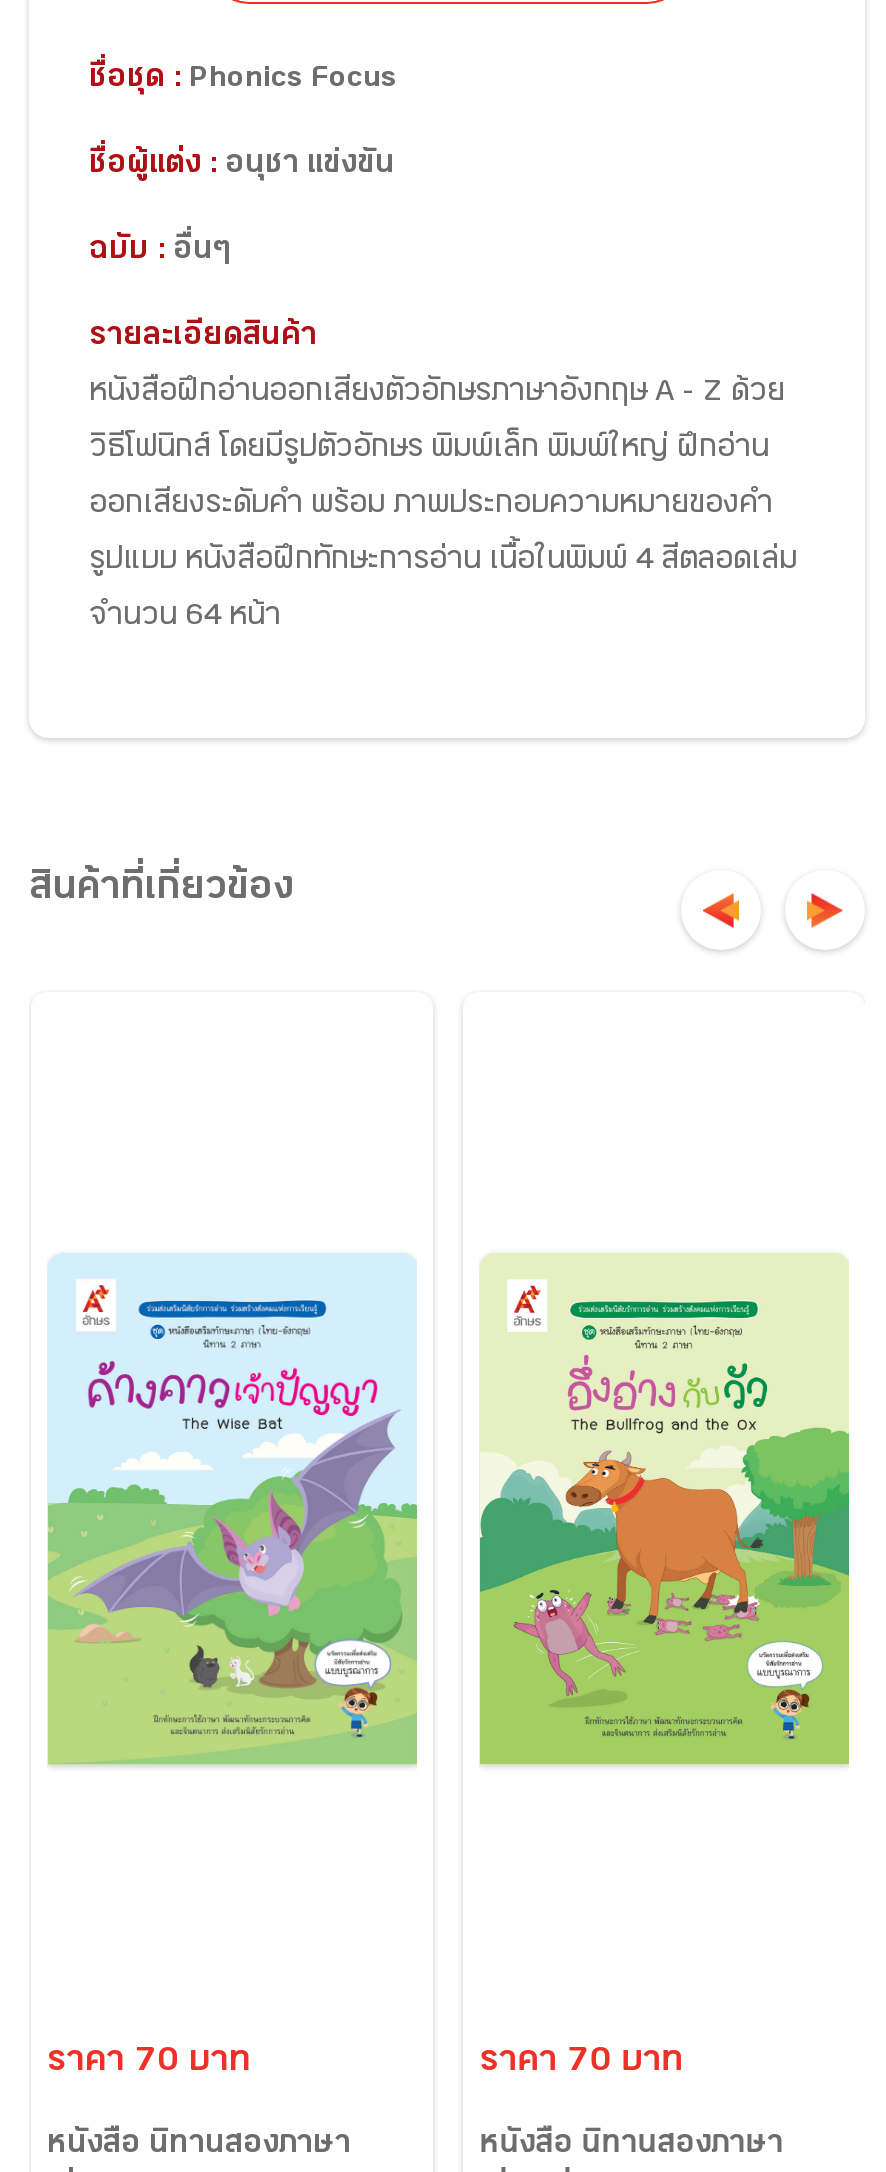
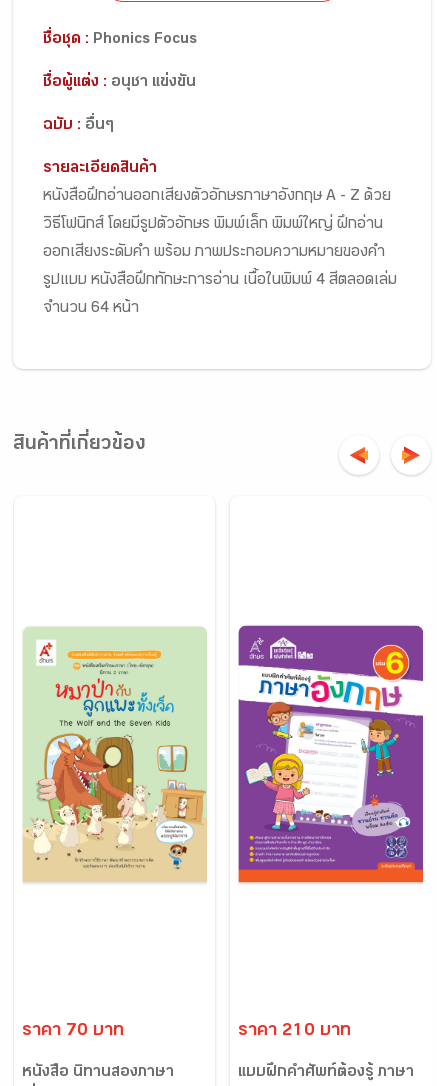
- [image]
+ [image]

- [image]
+ [image]

- ราคา 70 บาท
+ ราคา 210 บาท

- หนังสือ นิทานสองภาษา
+ แบบฝึกคำศัพท์ต้องรู้ ภาษา
